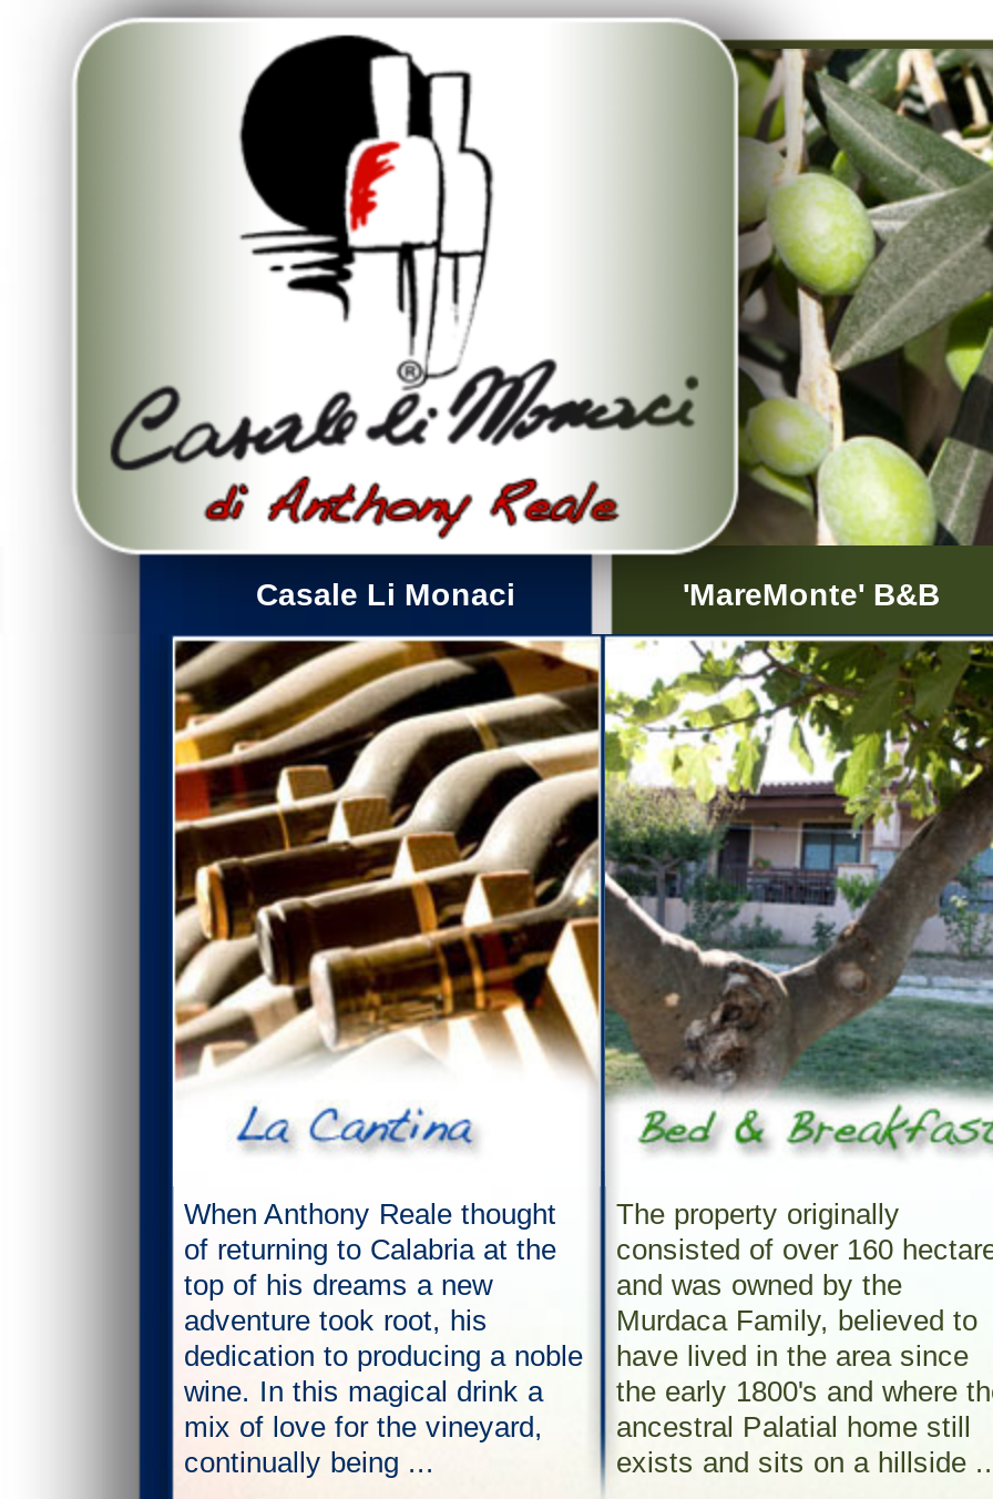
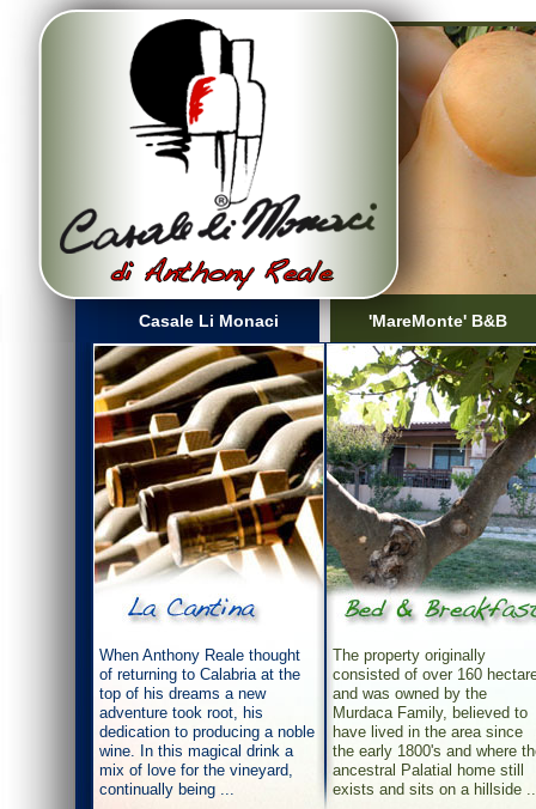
- [image]
+ [image]
